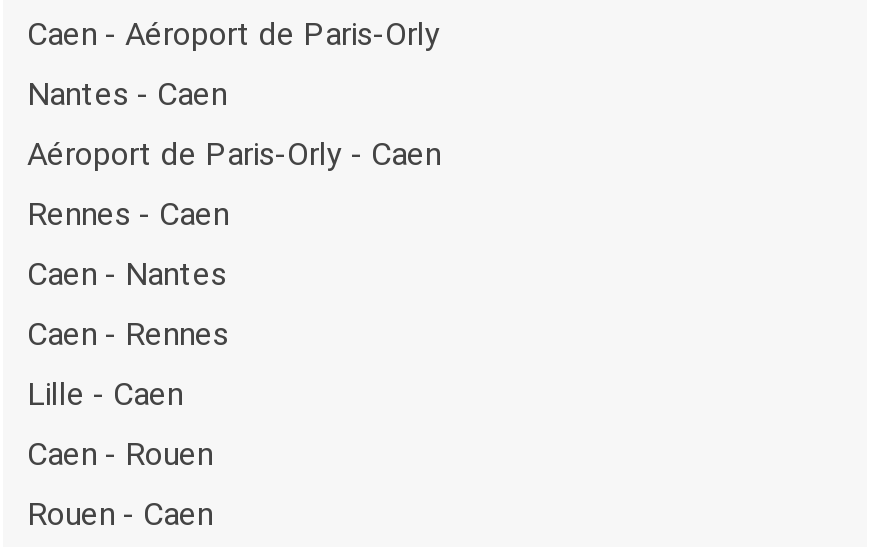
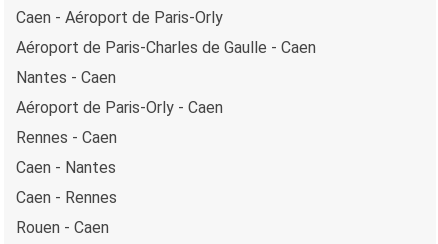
+ Aéroport de Paris-Charles de Gaulle - Caen

moved down: Nantes - Caen | Aéroport de Paris-Orly - Caen | Rennes - Caen | Caen - Nantes | Caen - Rennes

- Lille - Caen
- Caen - Rouen
